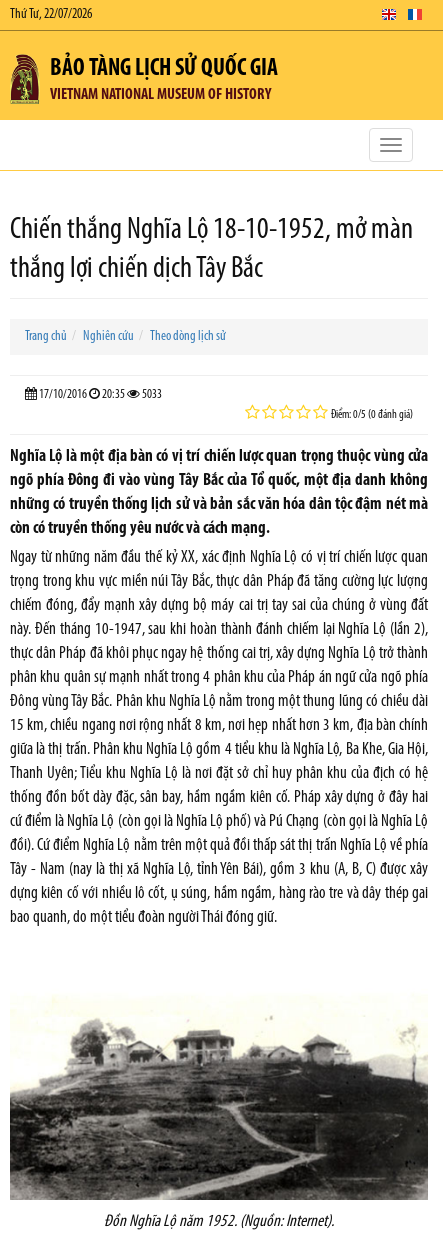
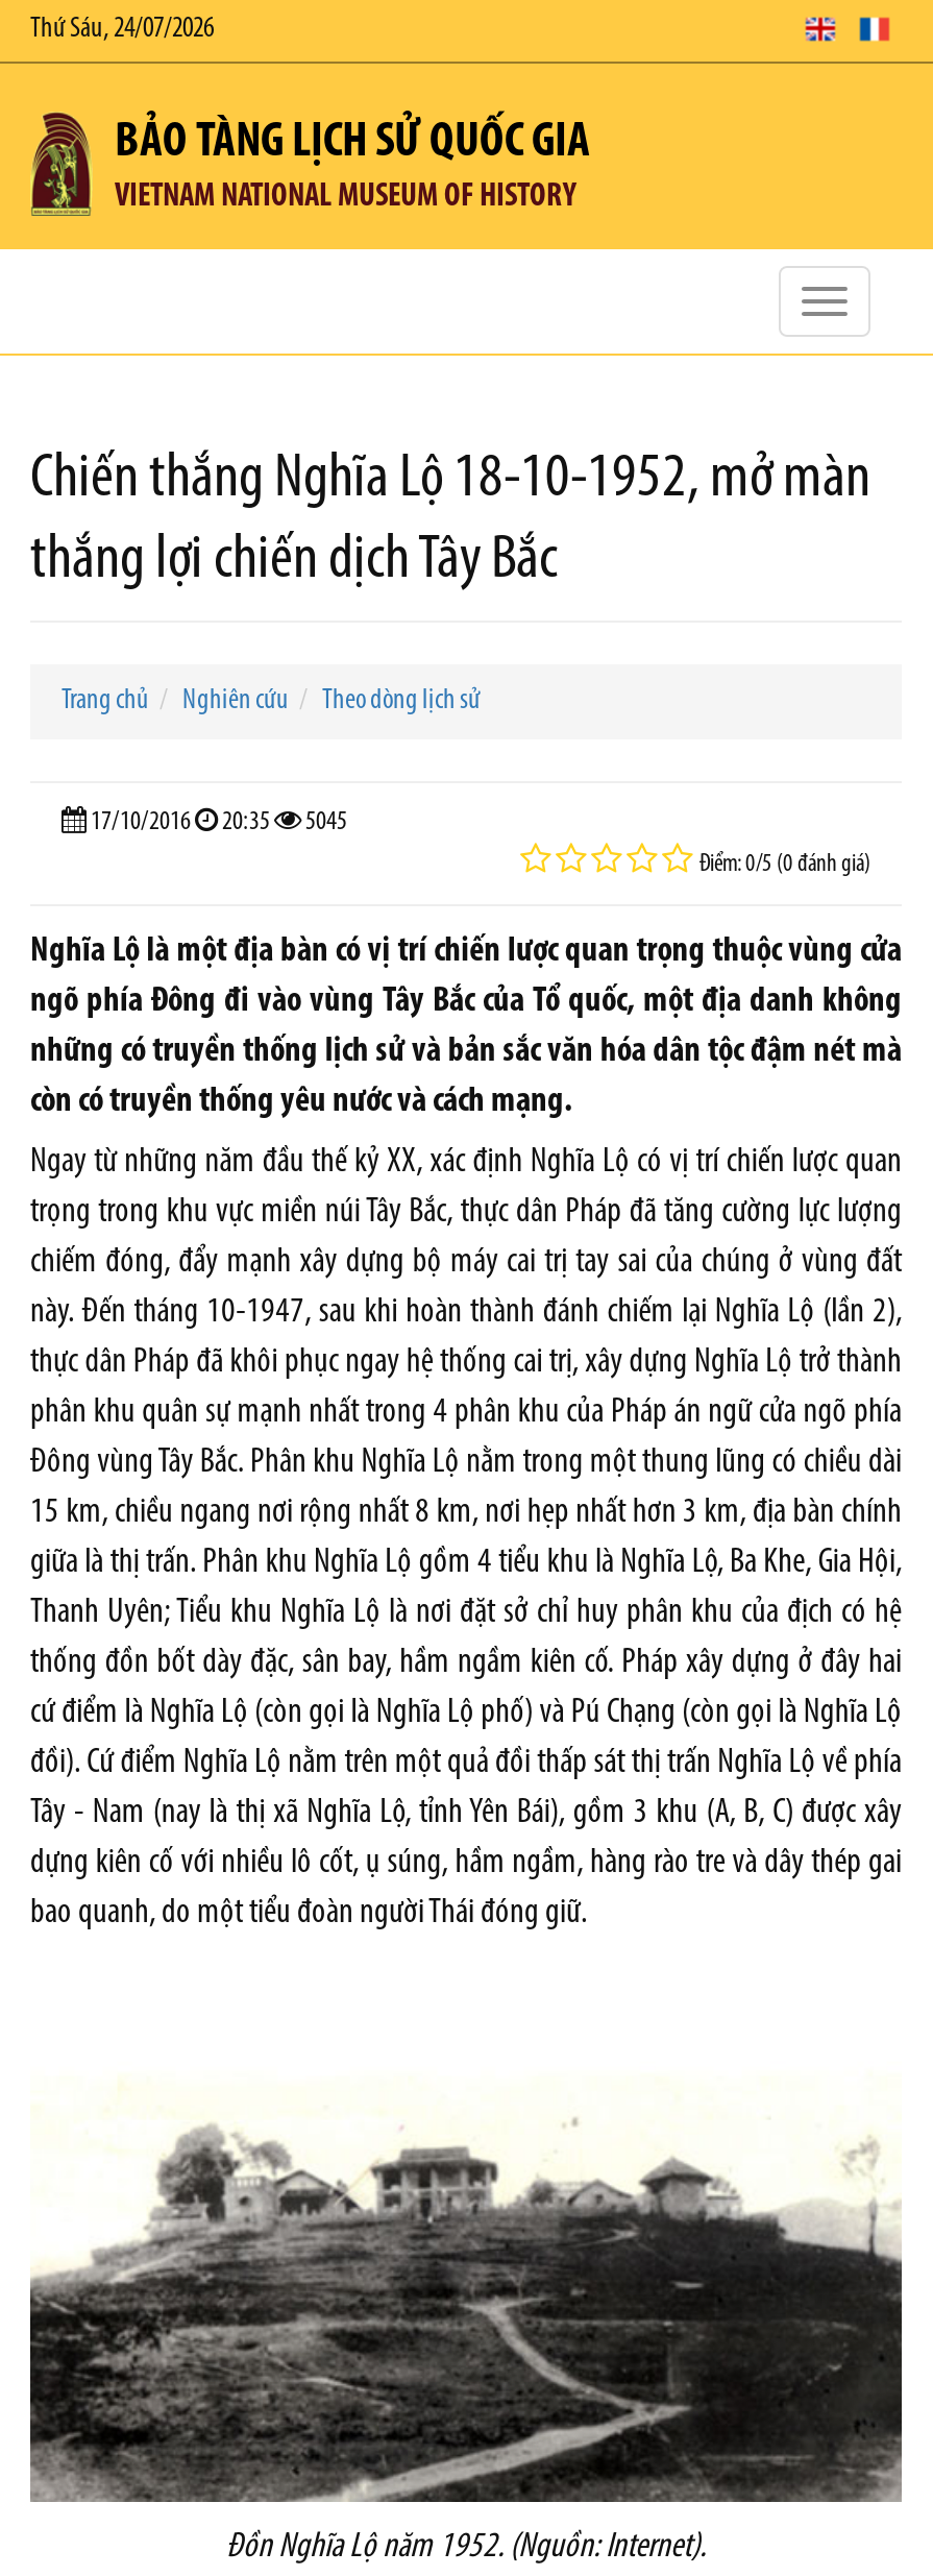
- Thứ Tư, 22/07/2026
+ Thứ Sáu, 24/07/2026

- 17/10/2016 20:35 5033
+ 17/10/2016 20:35 5045
